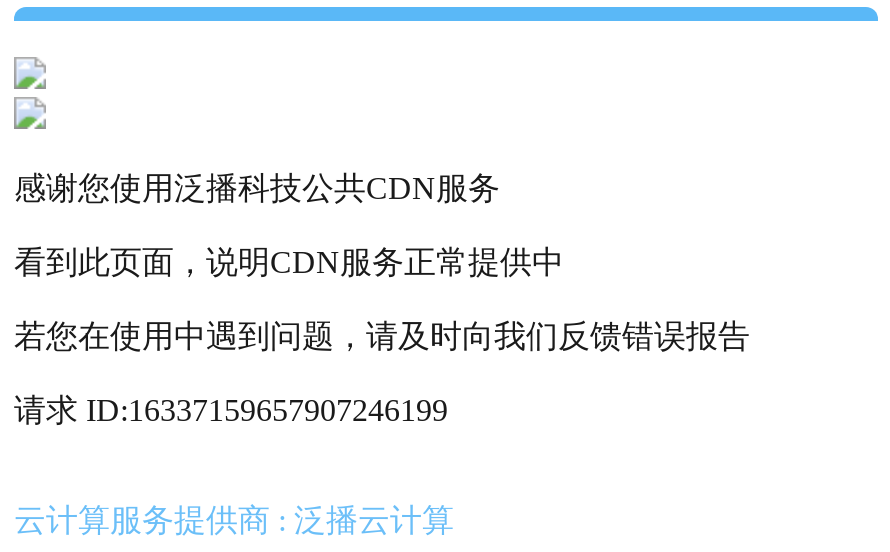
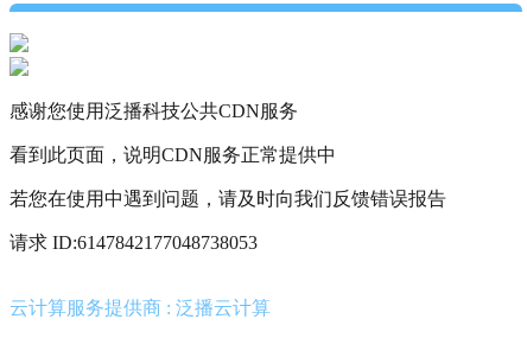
- 请求 ID:16337159657907246199
+ 请求 ID:6147842177048738053
